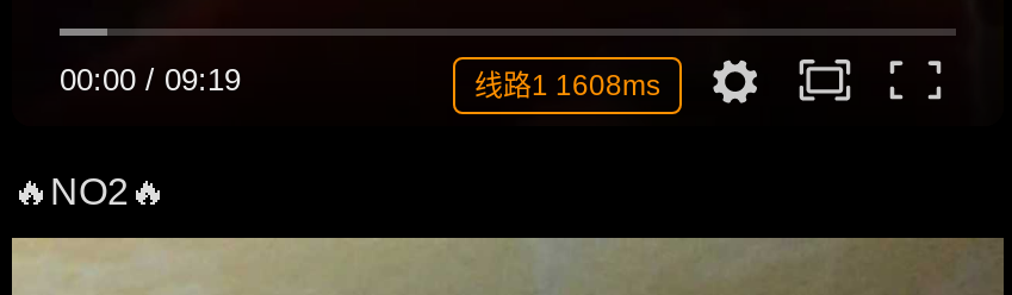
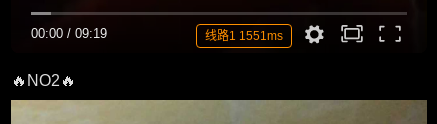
- 线路1 1608ms
+ 线路1 1551ms
